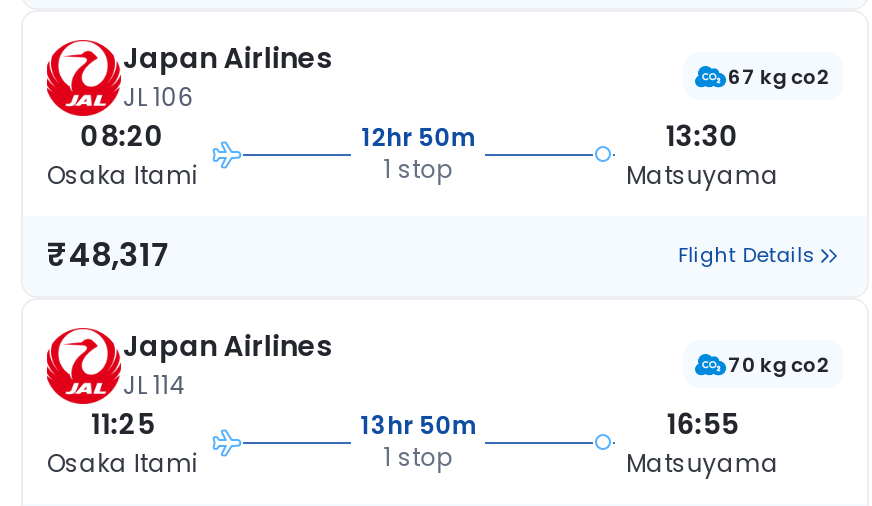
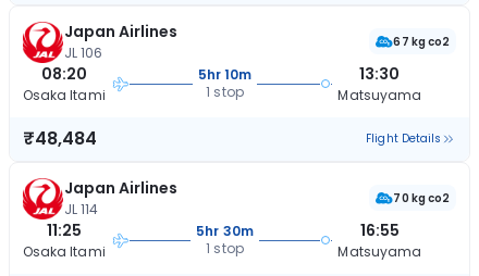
- 12hr 50m
+ 5hr 10m

- ₹48,317
+ ₹48,484

- 13hr 50m
+ 5hr 30m
